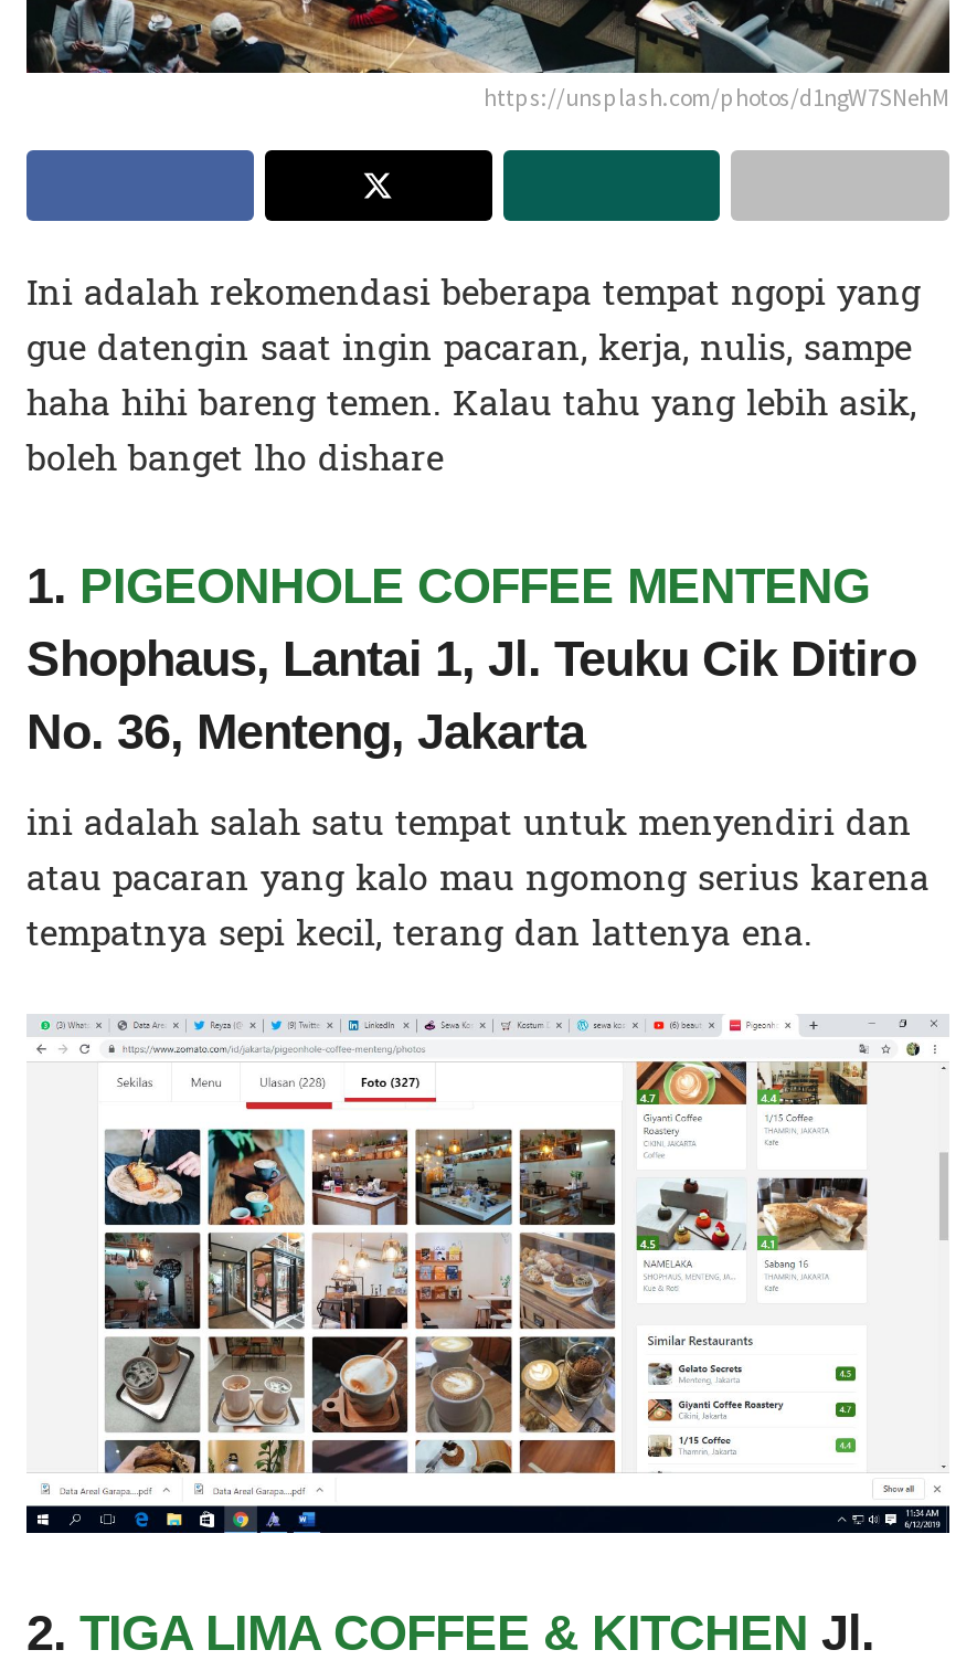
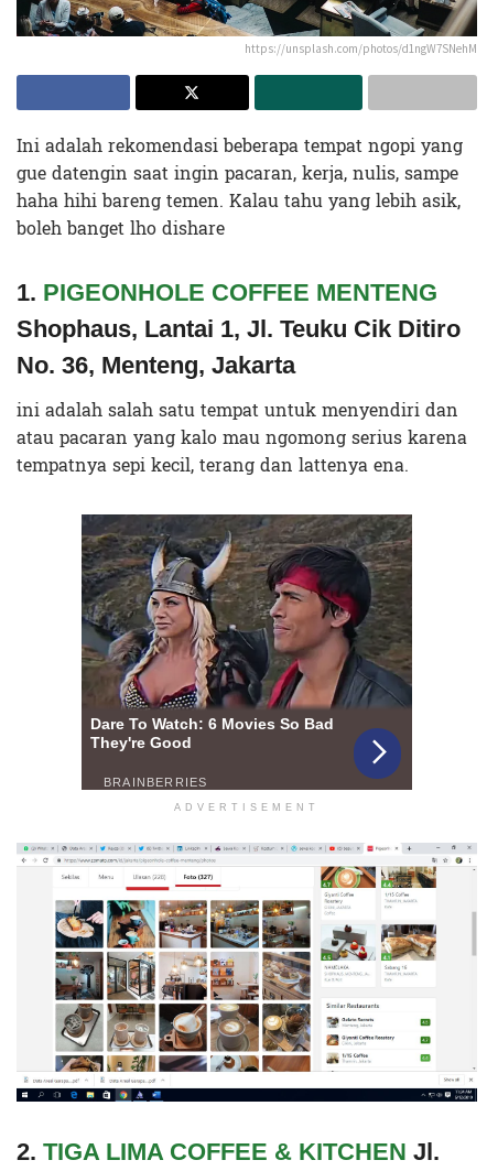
+ [image]
+ ADVERTISEMENT
